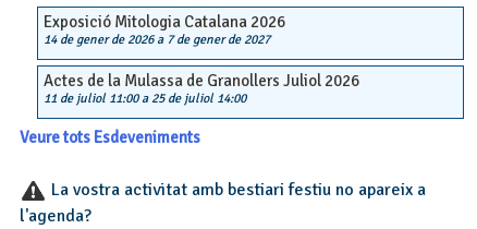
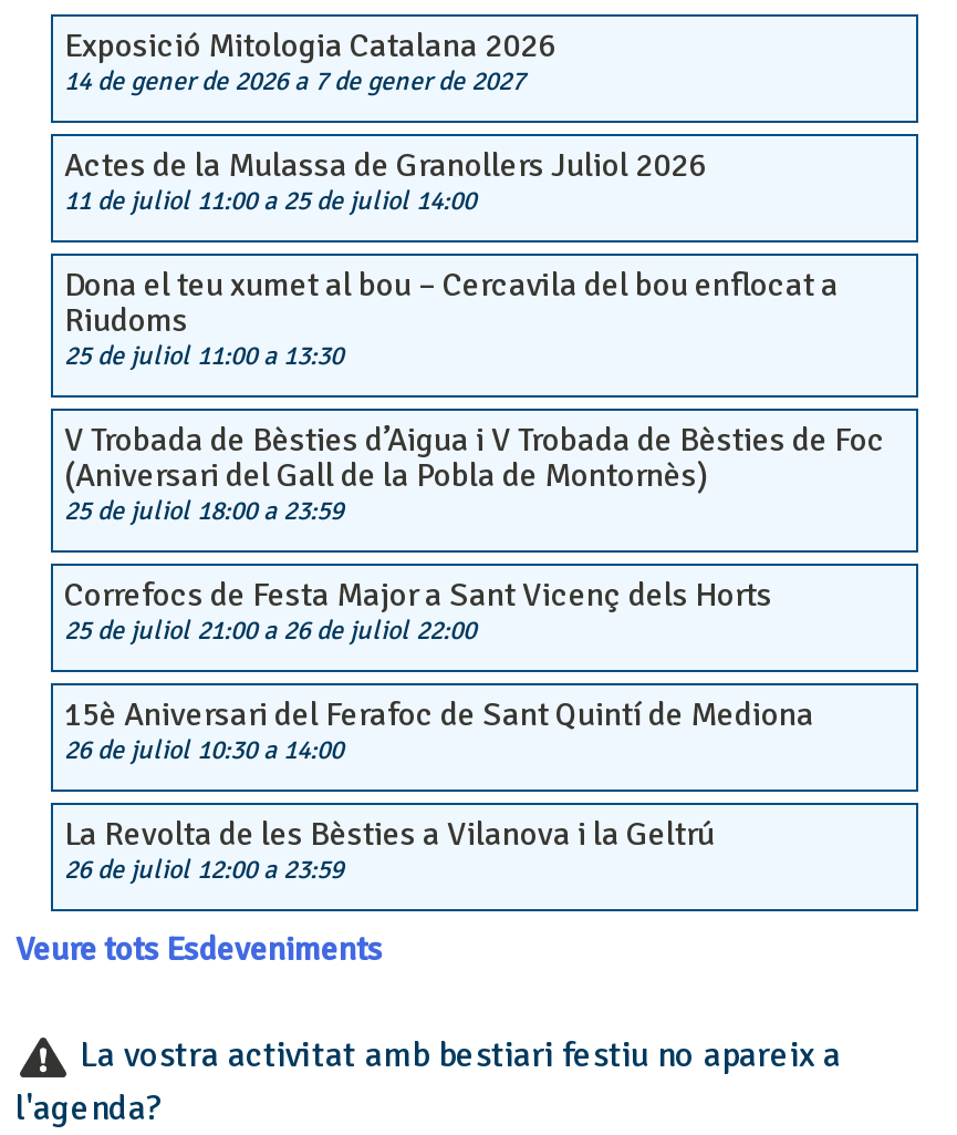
+ [image]
+ Dona el teu xumet al bou – Cercavila del bou enflocat a
+ Riudoms
+ 25 de juliol 11:00 a 13:30
+ V Trobada de Bèsties d’Aigua i V Trobada de Bèsties de Foc
+ (Aniversari del Gall de la Pobla de Montornès)
+ 25 de juliol 18:00 a 23:59
+ Correfocs de Festa Major a Sant Vicenç dels Horts
+ 25 de juliol 21:00 a 26 de juliol 22:00
+ 15è Aniversari del Ferafoc de Sant Quintí de Mediona
+ 26 de juliol 10:30 a 14:00
+ La Revolta de les Bèsties a Vilanova i la Geltrú
+ 26 de juliol 12:00 a 23:59
